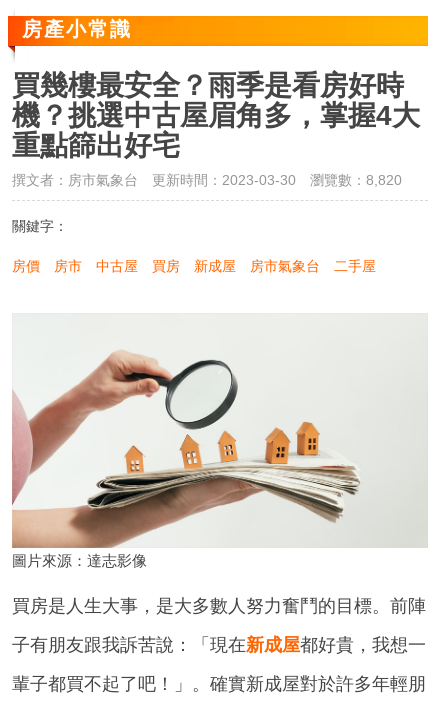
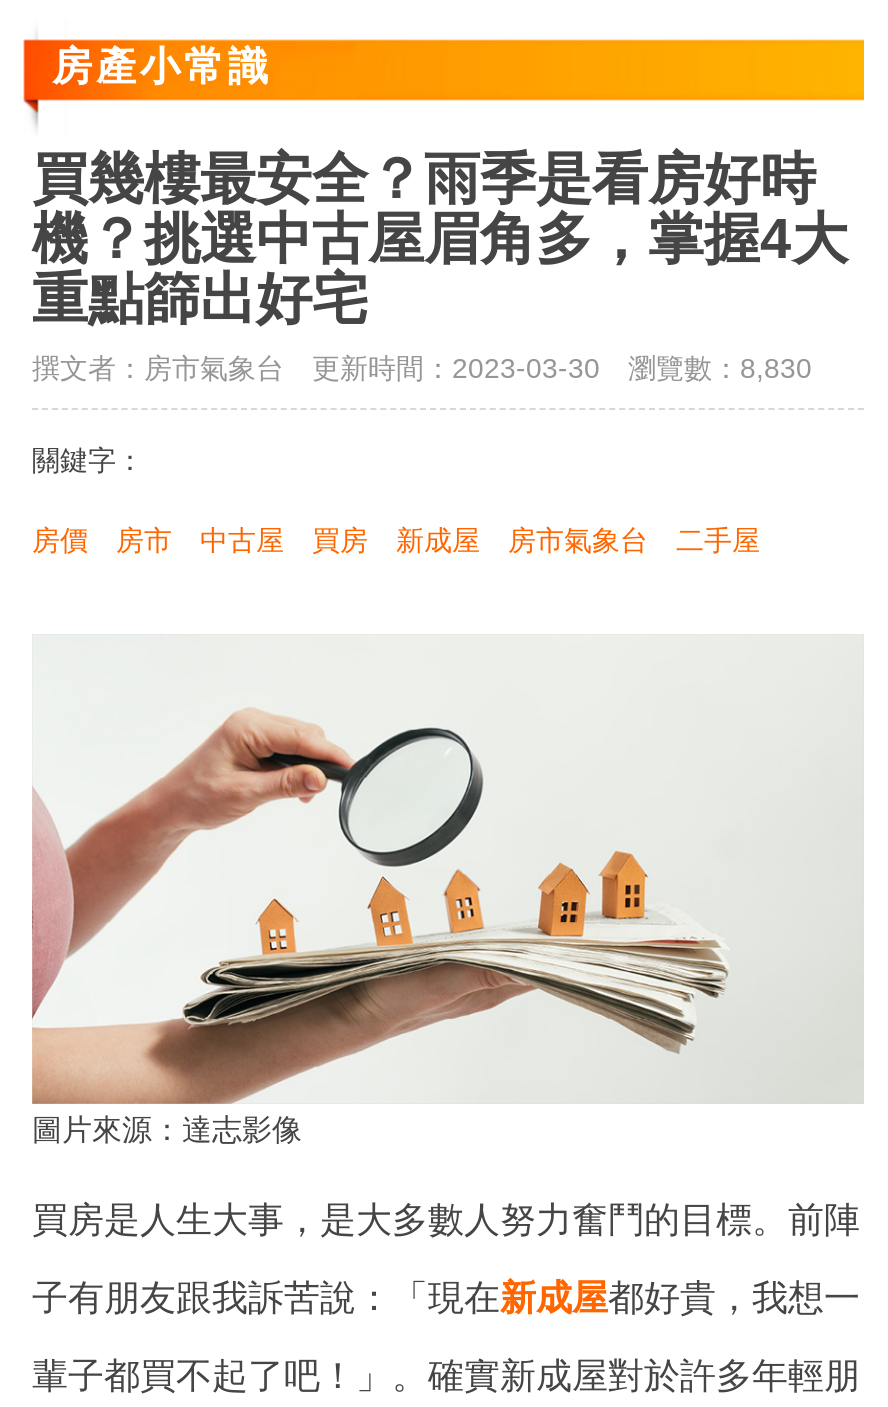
- 撰文者：房市氣象台 更新時間：2023-03-30 瀏覽數：8,820
+ 撰文者：房市氣象台 更新時間：2023-03-30 瀏覽數：8,830
